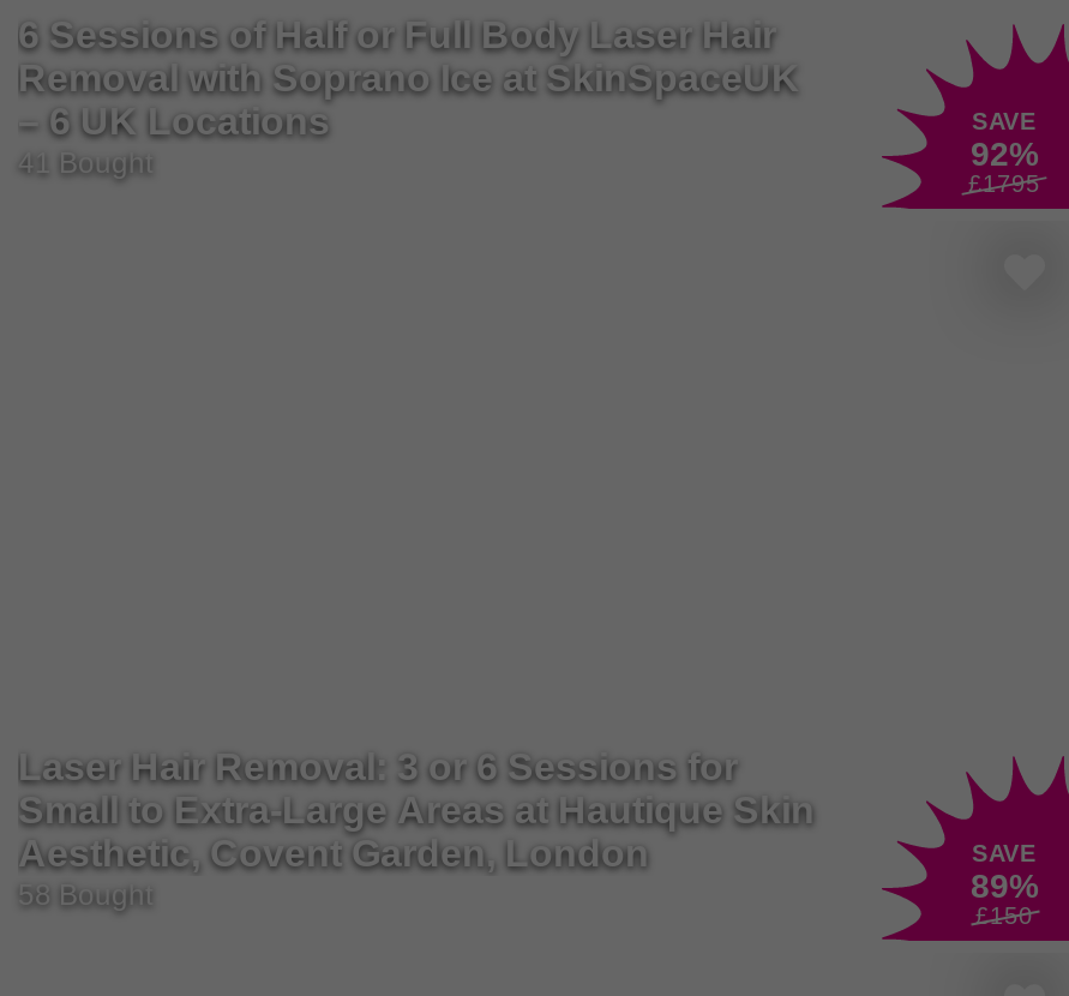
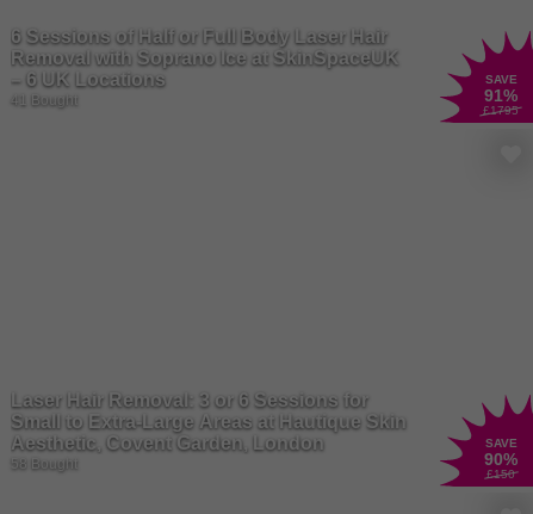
- 92%
+ 91%

- 89%
+ 90%
